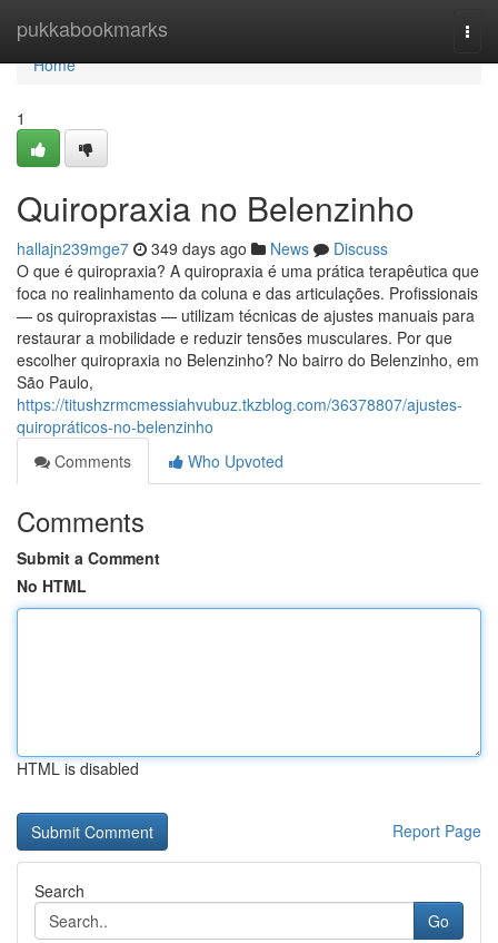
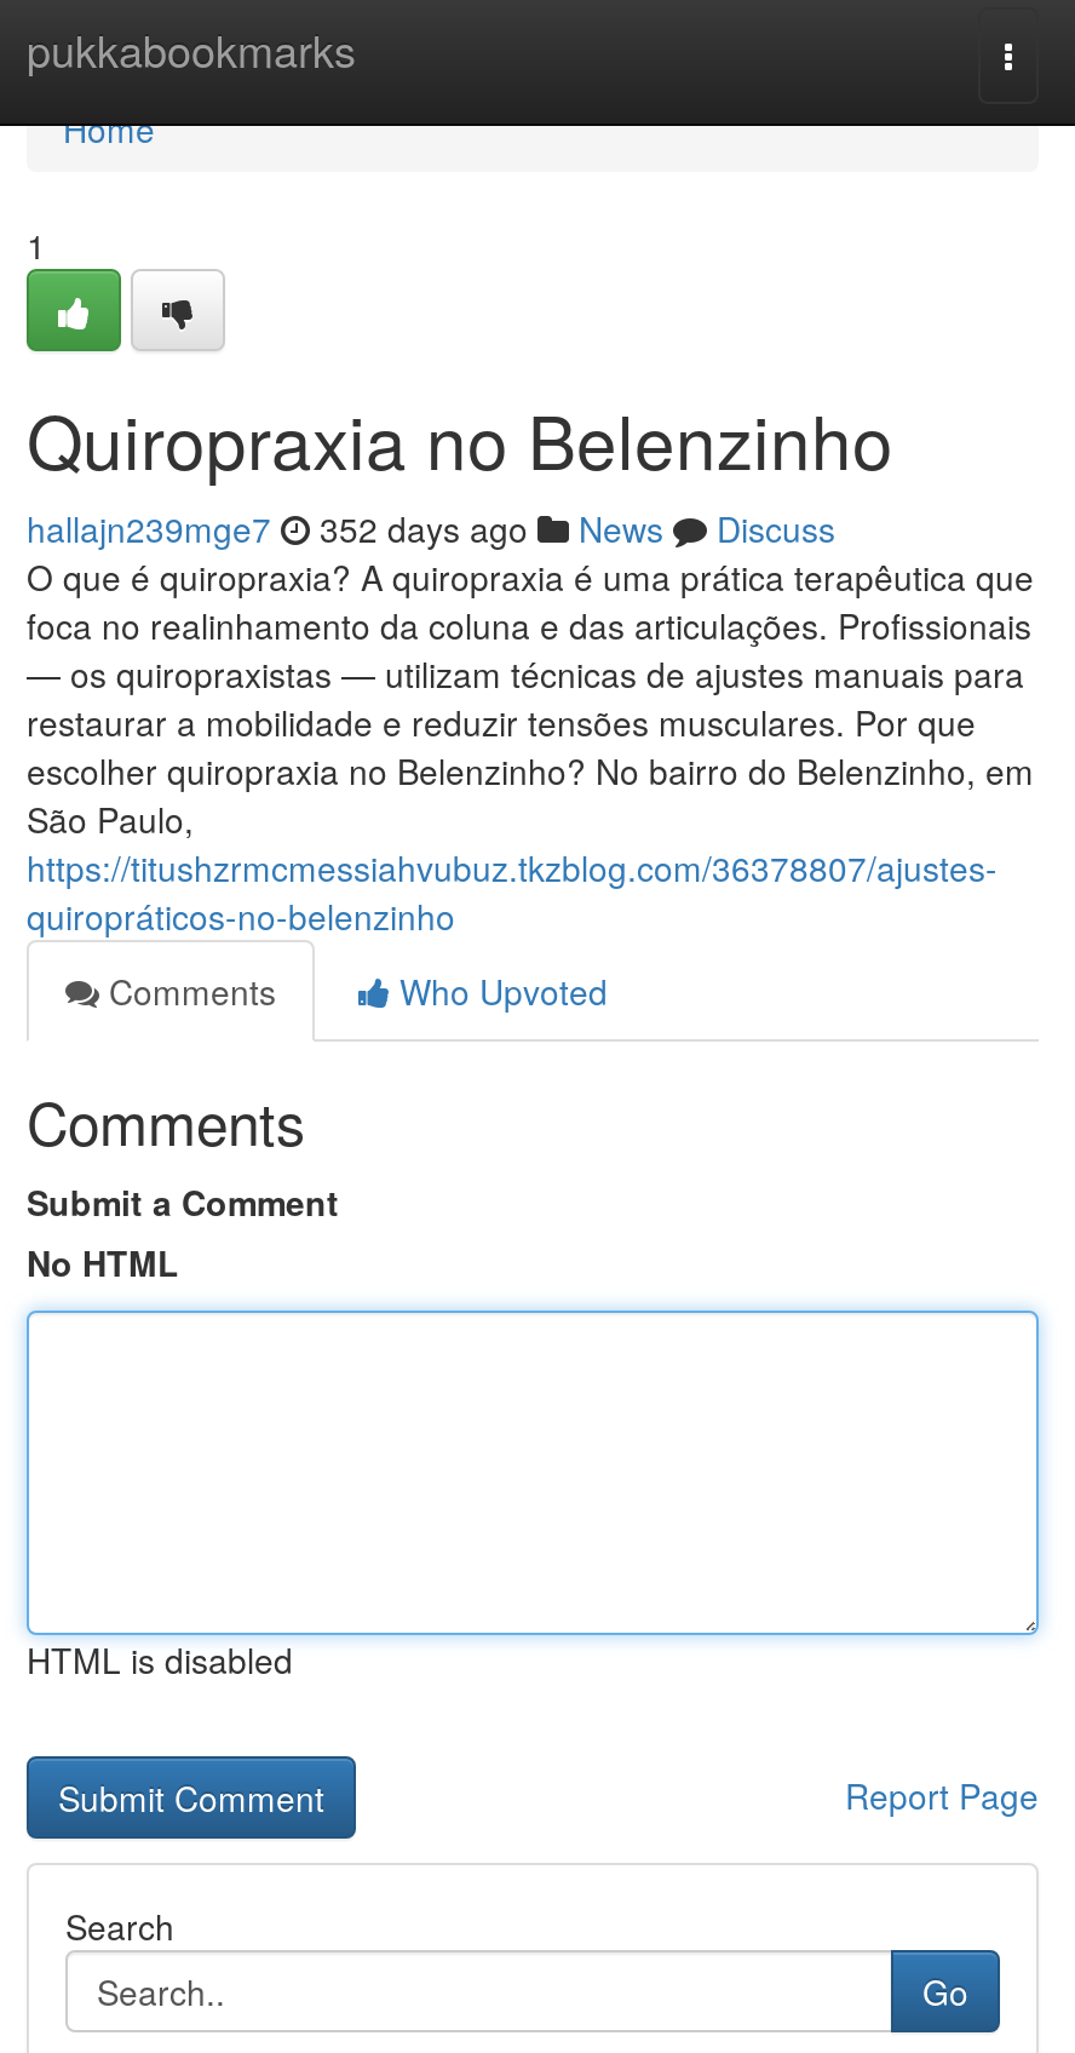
- hallajn239mge7 349 days ago News Discuss
+ hallajn239mge7 352 days ago News Discuss
